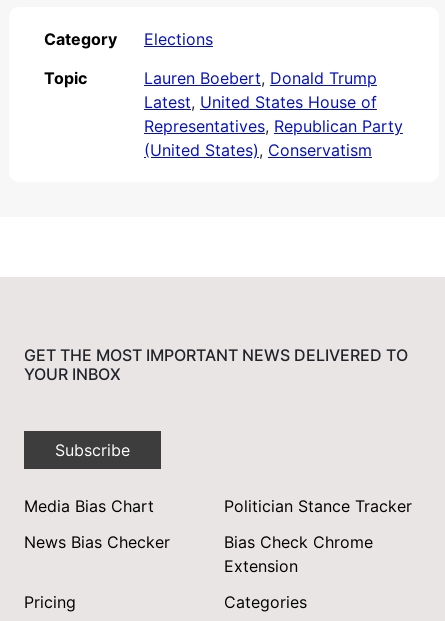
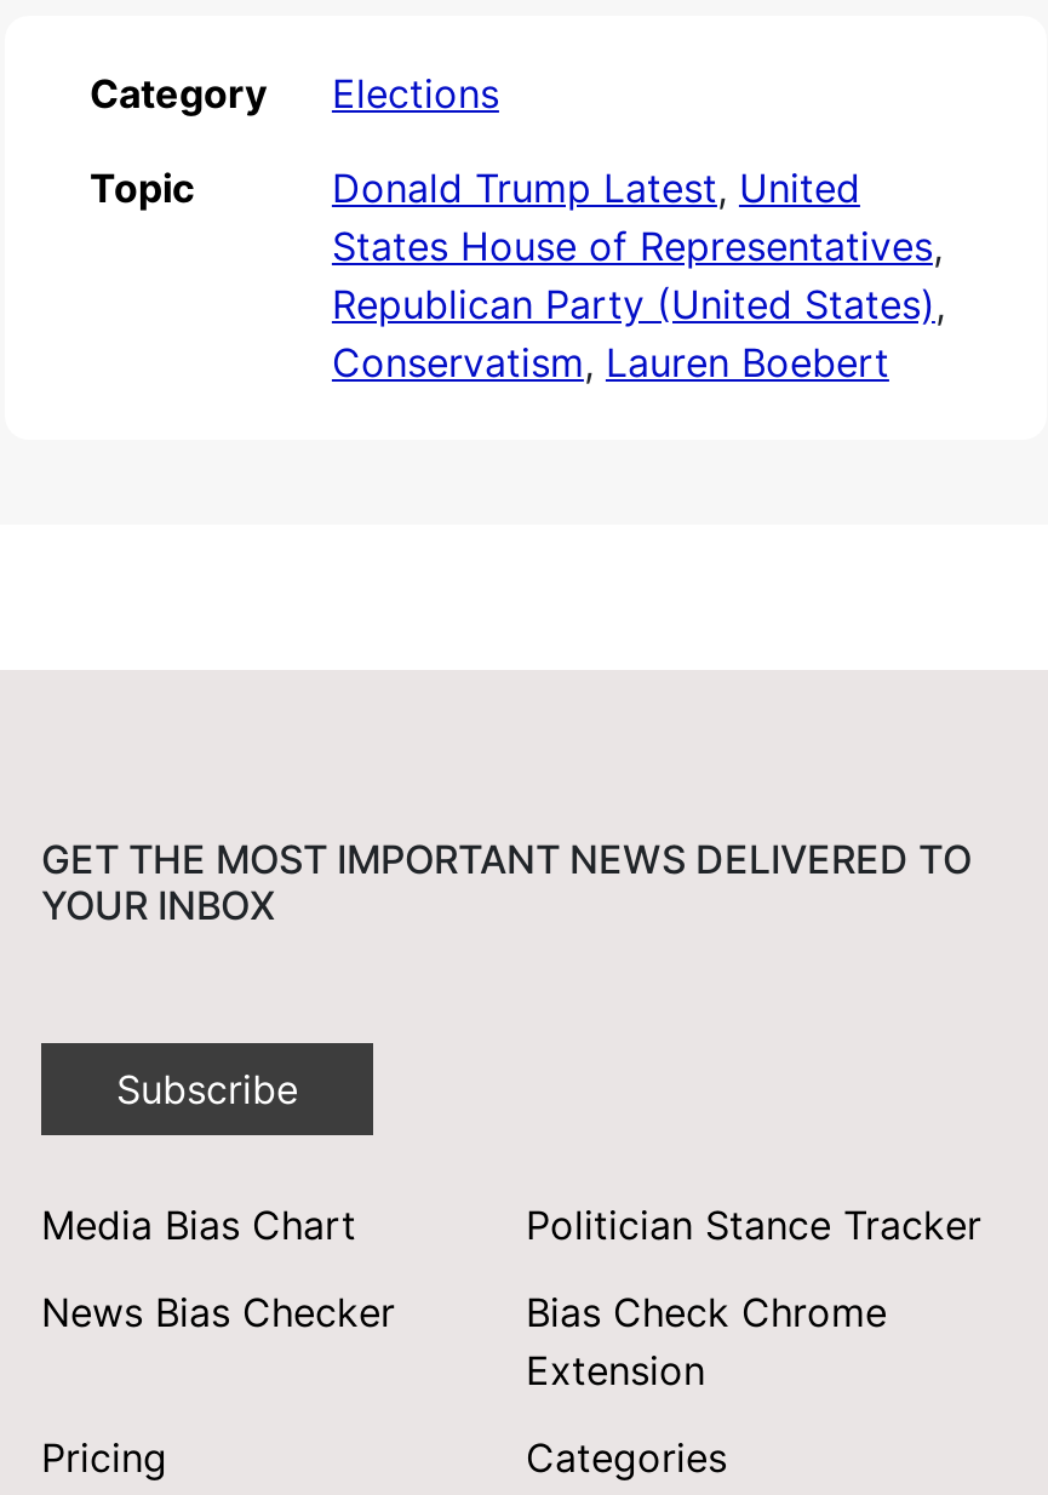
- Lauren Boebert, Donald Trump
- Latest, United States House of
- Representatives, Republican Party
- (United States), Conservatism
+ Donald Trump Latest, United
+ States House of Representatives,
+ Republican Party (United States),
+ Conservatism, Lauren Boebert
